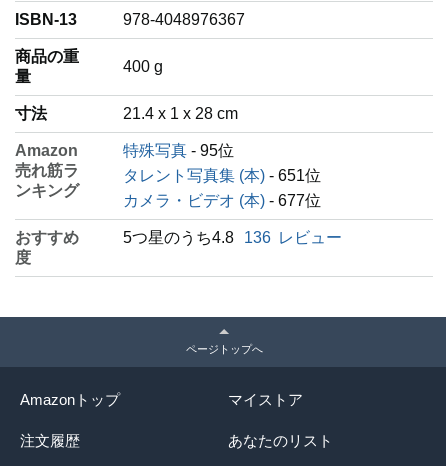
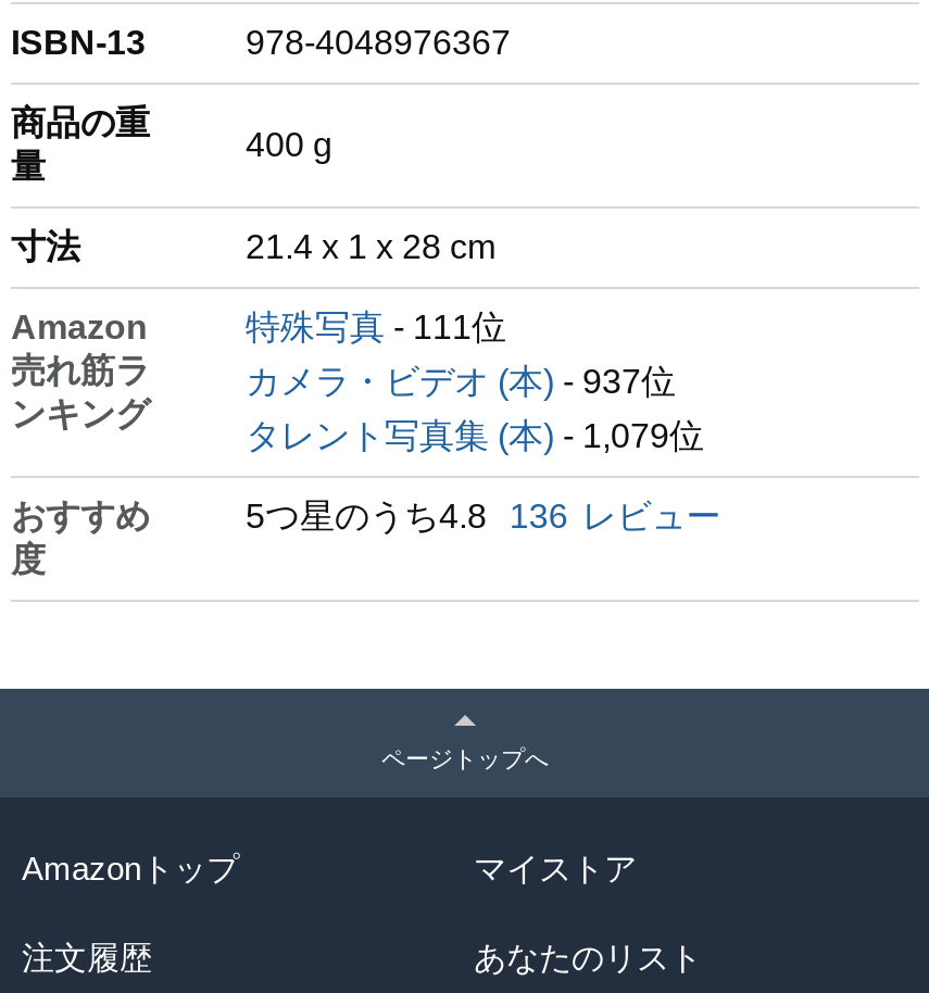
- 特殊写真- 95位
+ 特殊写真- 111位

- タレント写真集 (本) - 651位
+ カメラ・ビデオ (本) - 937位

- カメラ・ビデオ (本) - 677位
+ タレント写真集 (本) - 1,079位
